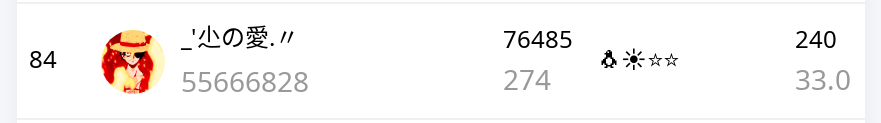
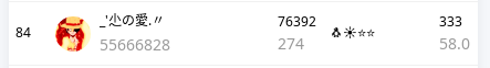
- 76485
+ 76392

- 240
+ 333

- 33.0
+ 58.0
